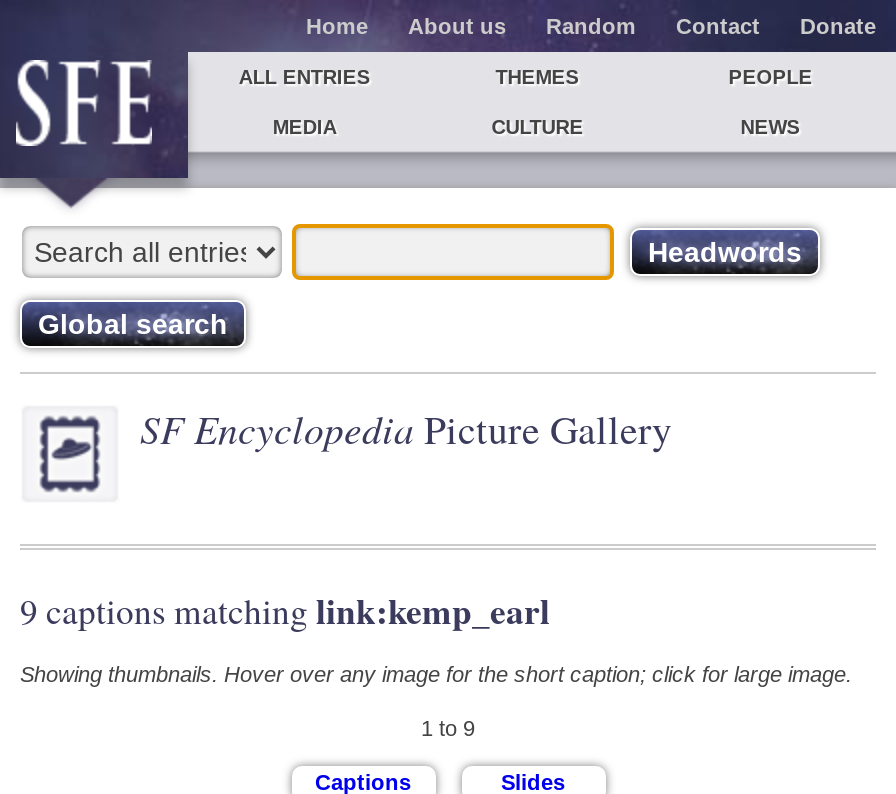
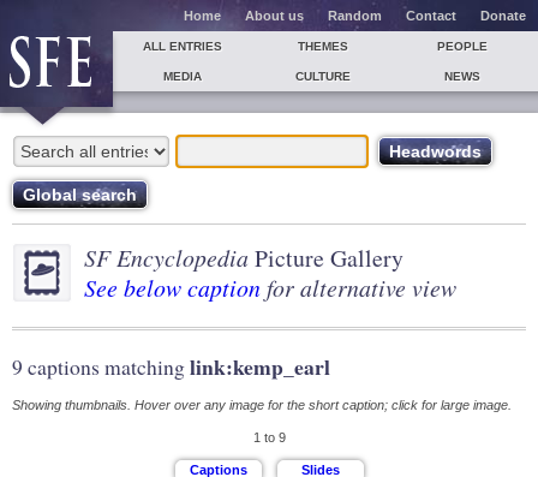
+ See below caption for alternative view
